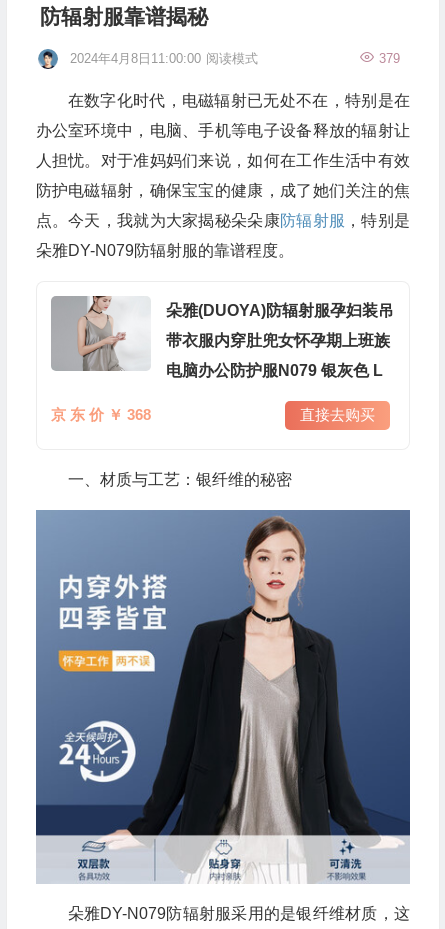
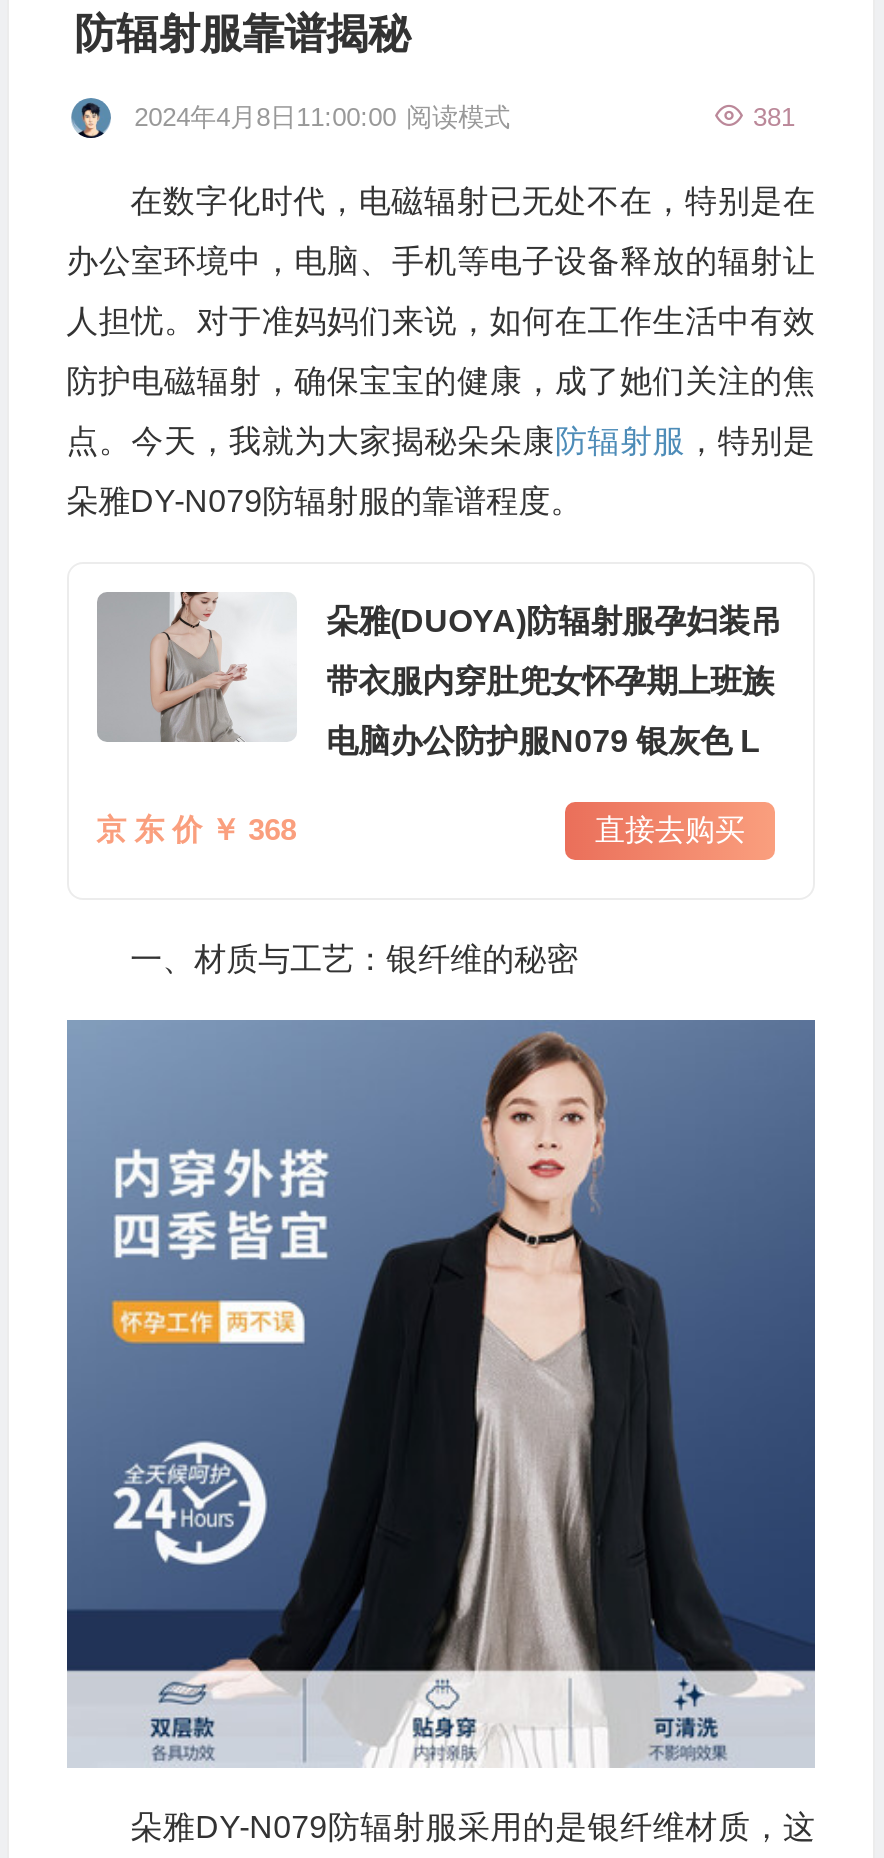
- 379
+ 381
